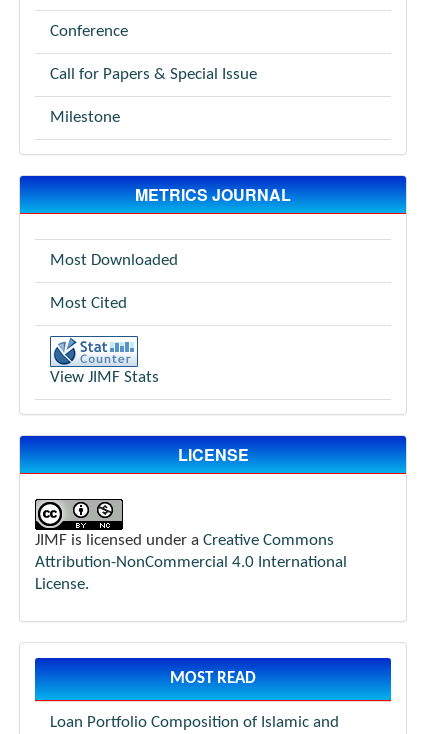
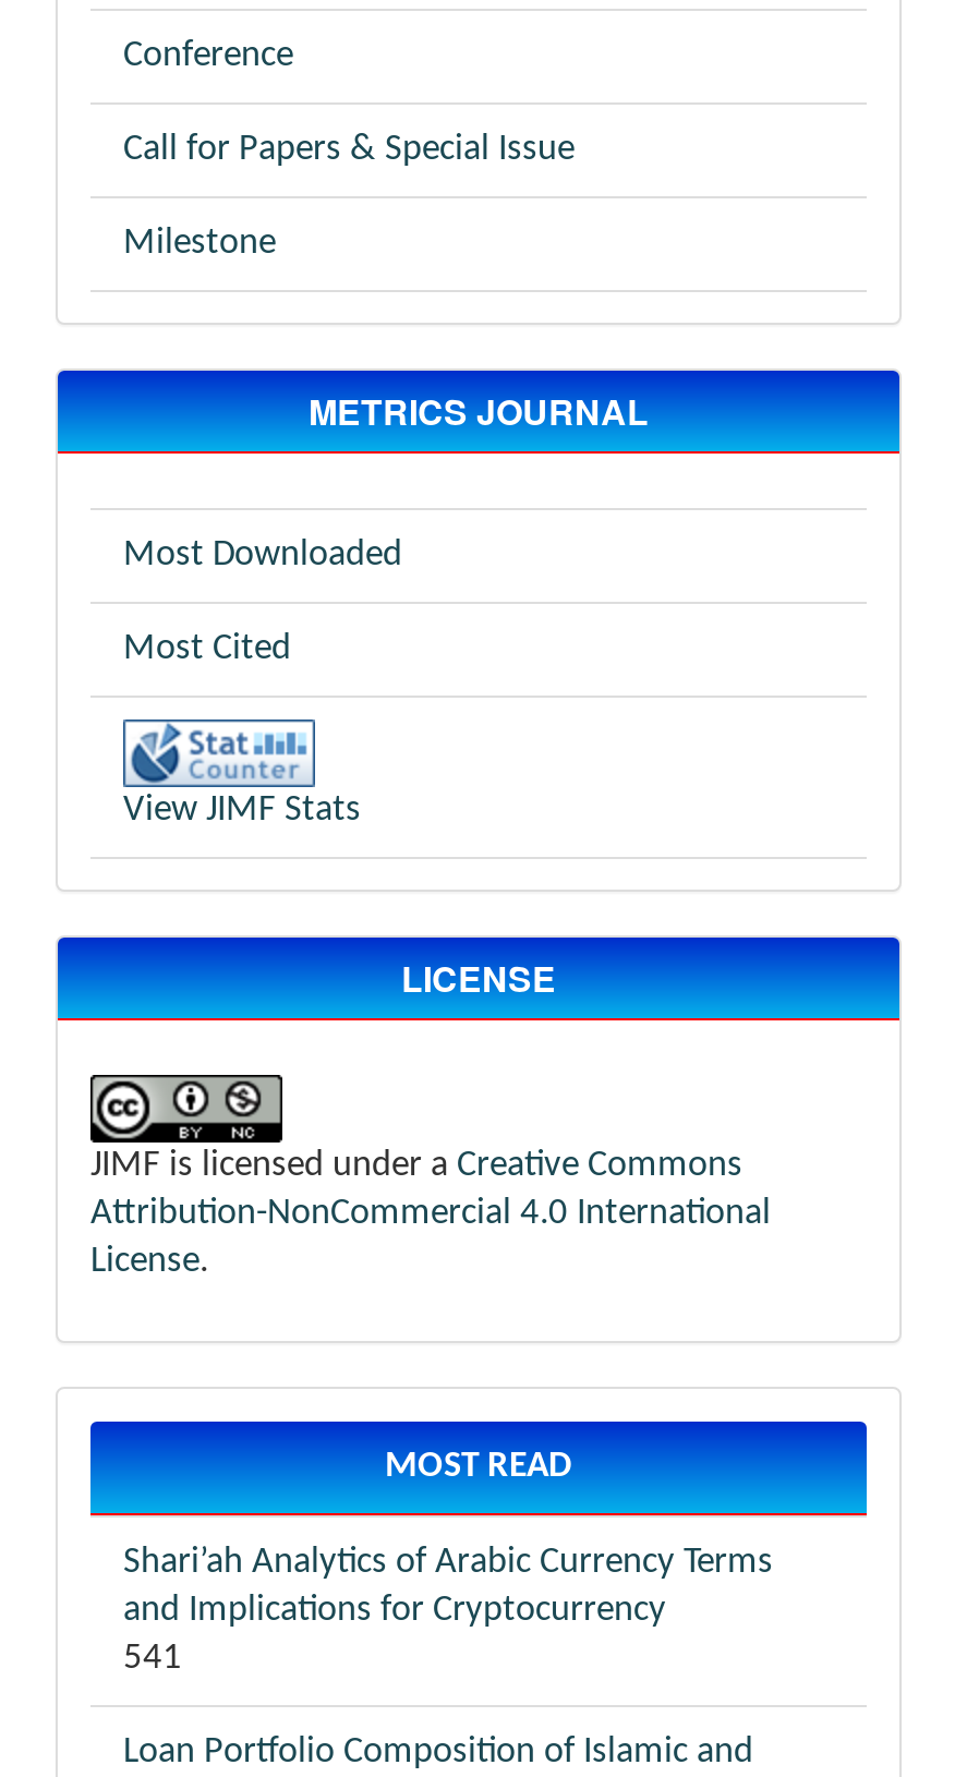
+ Shari’ah Analytics of Arabic Currency Terms
+ and Implications for Cryptocurrency
+ 541
